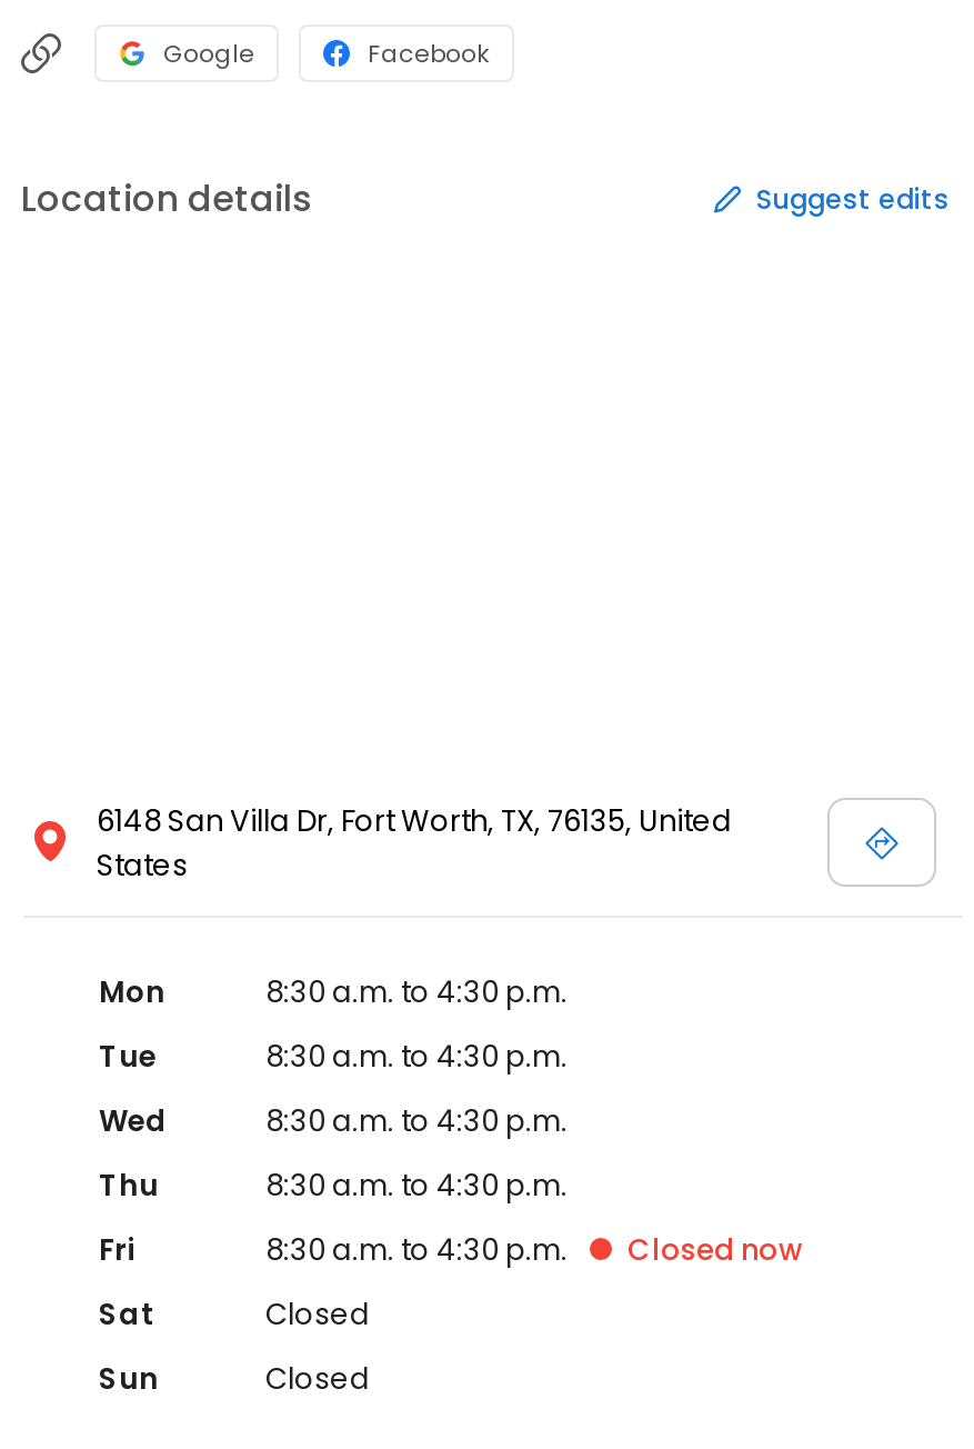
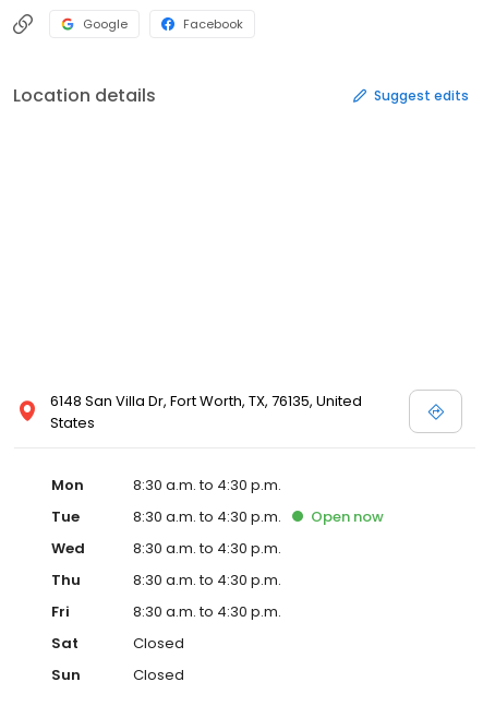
+ Open now

- Closed now
